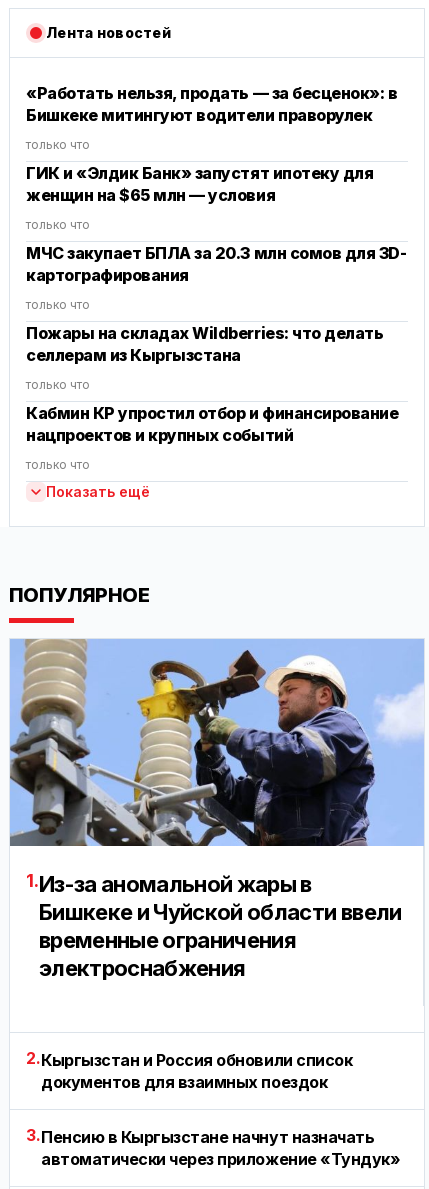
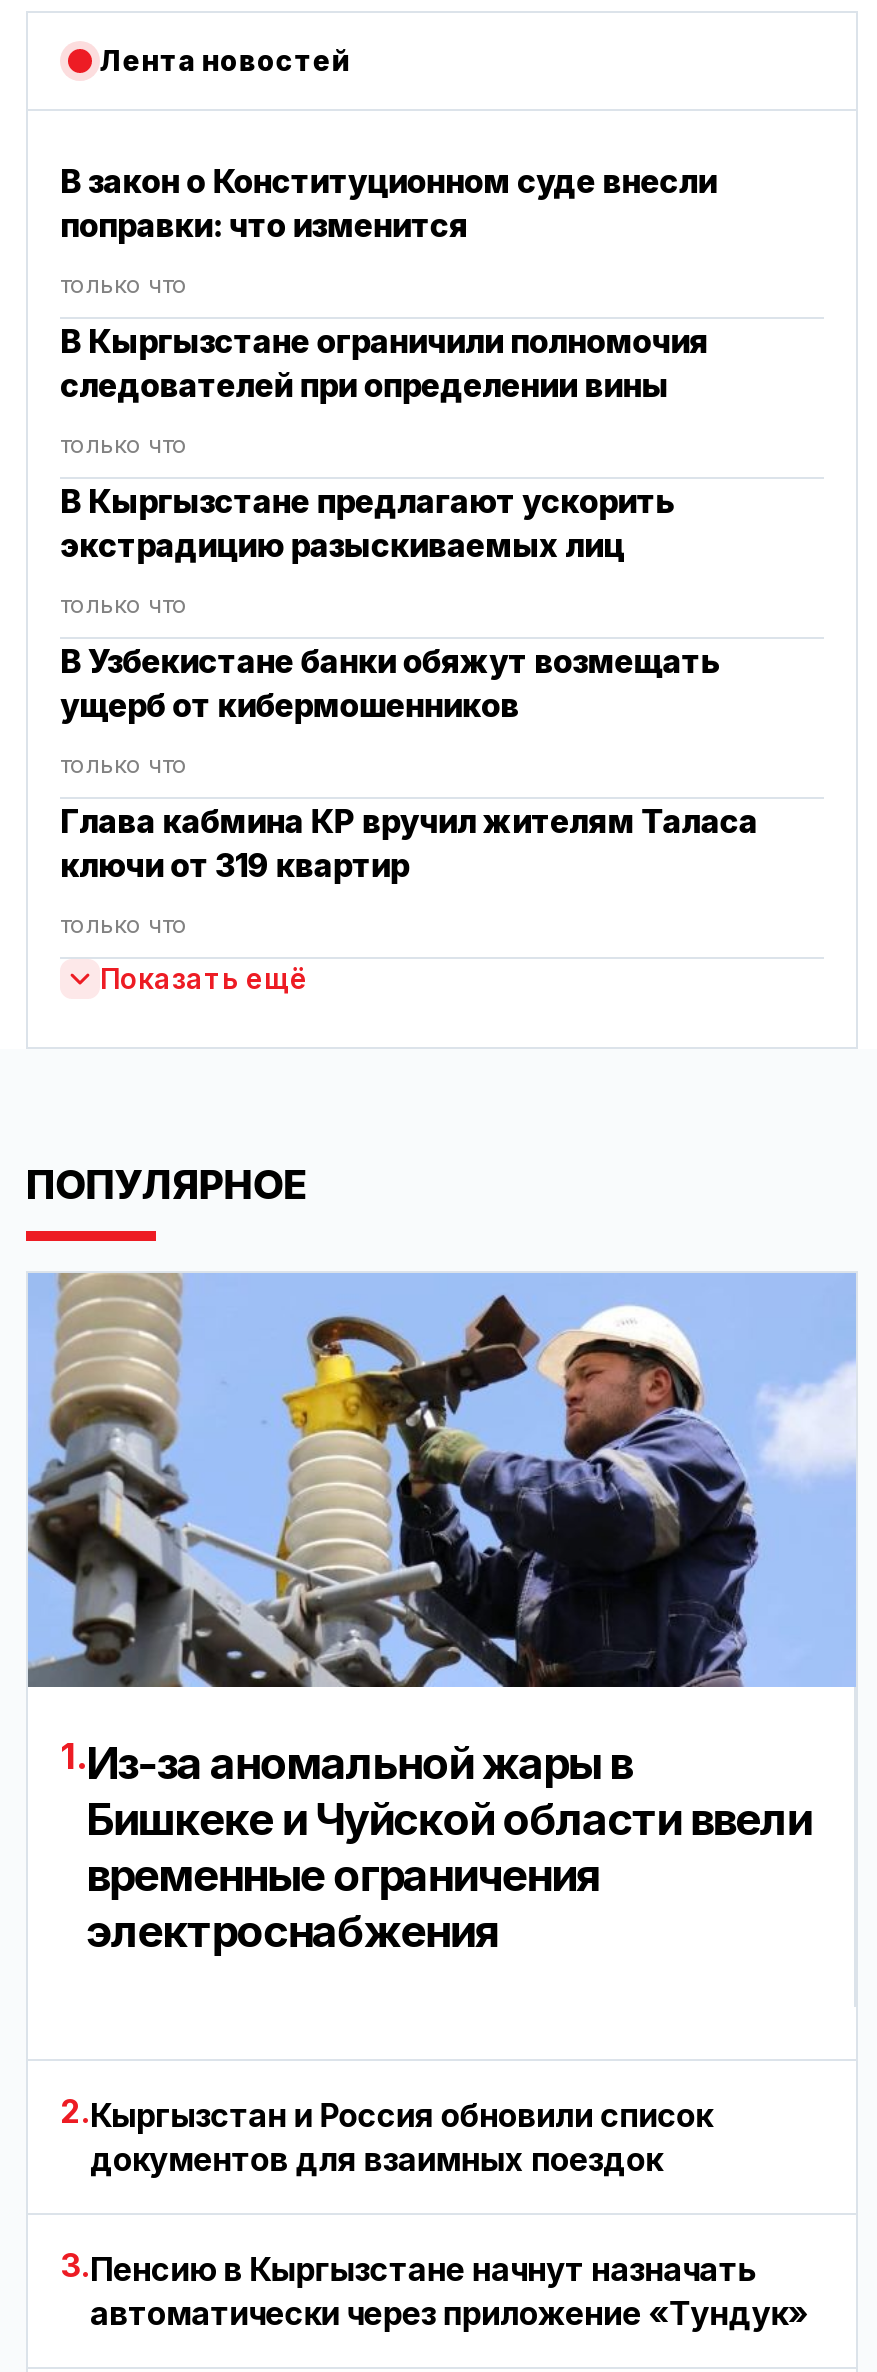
- «Работать нельзя, продать — за бесценок»: в
- Бишкеке митингуют водители праворулек
+ В закон о Конституционном суде внесли
+ поправки: что изменится

- ГИК и «Элдик Банк» запустят ипотеку для
- женщин на $65 млн — условия
+ В Кыргызстане ограничили полномочия
+ следователей при определении вины

- МЧС закупает БПЛА за 20.3 млн сомов для 3D-
- картографирования
+ В Кыргызстане предлагают ускорить
+ экстрадицию разыскиваемых лиц

- Пожары на складах Wildberries: что делать
- селлерам из Кыргызстана
+ В Узбекистане банки обяжут возмещать
+ ущерб от кибермошенников

- Кабмин КР упростил отбор и финансирование
- нацпроектов и крупных событий
+ Глава кабмина КР вручил жителям Таласа
+ ключи от 319 квартир
